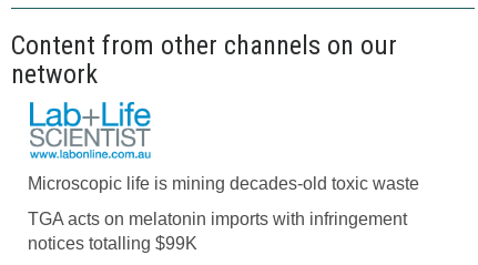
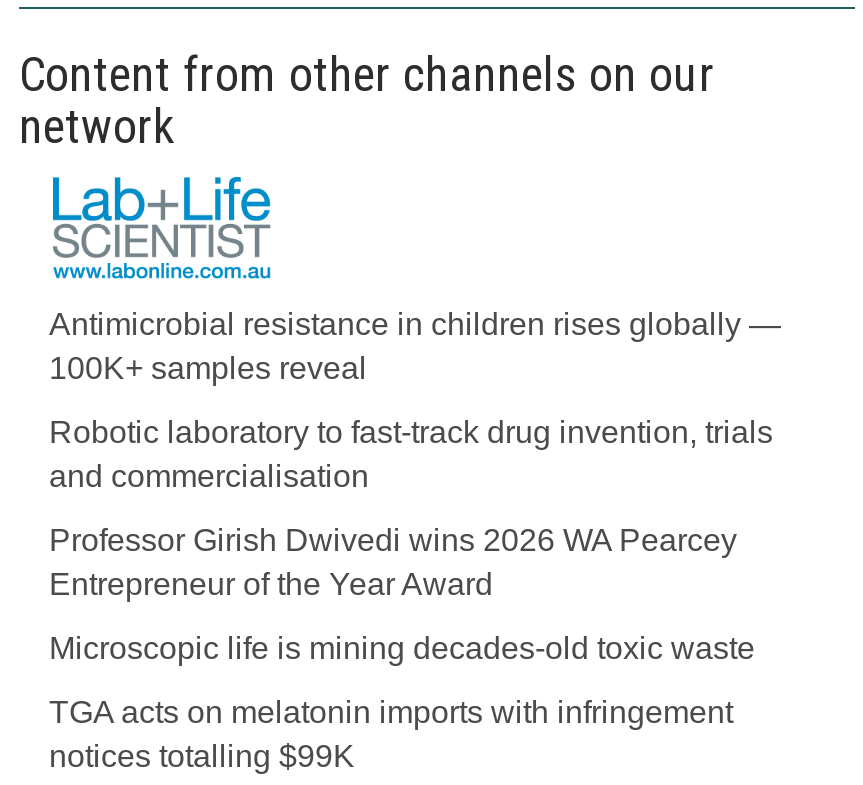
+ Antimicrobial resistance in children rises globally —
+ 100K+ samples reveal
+ Robotic laboratory to fast-track drug invention, trials
+ and commercialisation
+ Professor Girish Dwivedi wins 2026 WA Pearcey
+ Entrepreneur of the Year Award
